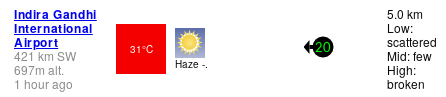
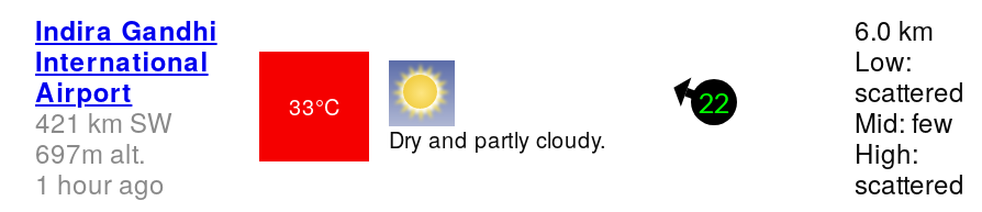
- 5.0 km
+ 6.0 km

- 31°C
- Haze -.
+ 33°C
+ Dry and partly cloudy.

- 20
+ 22

- broken
+ scattered
